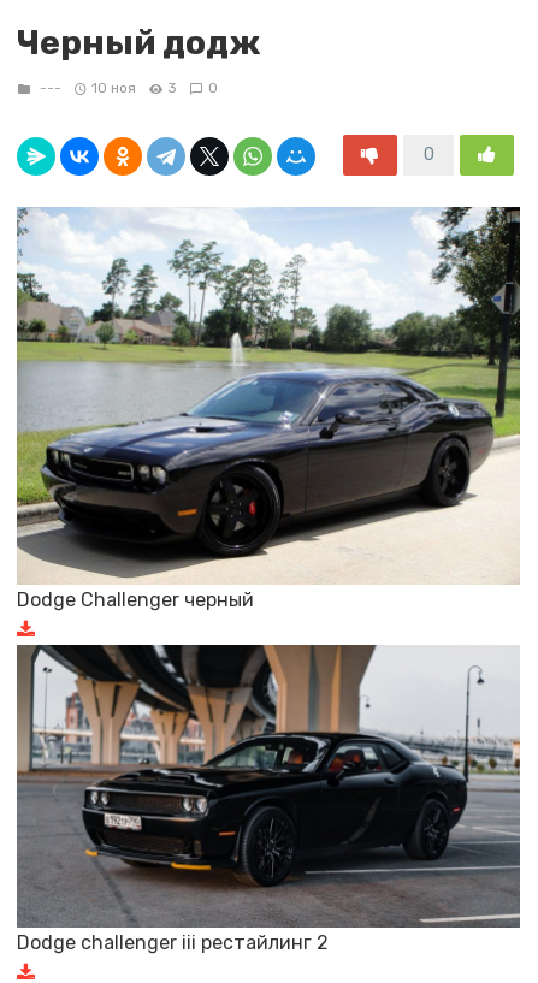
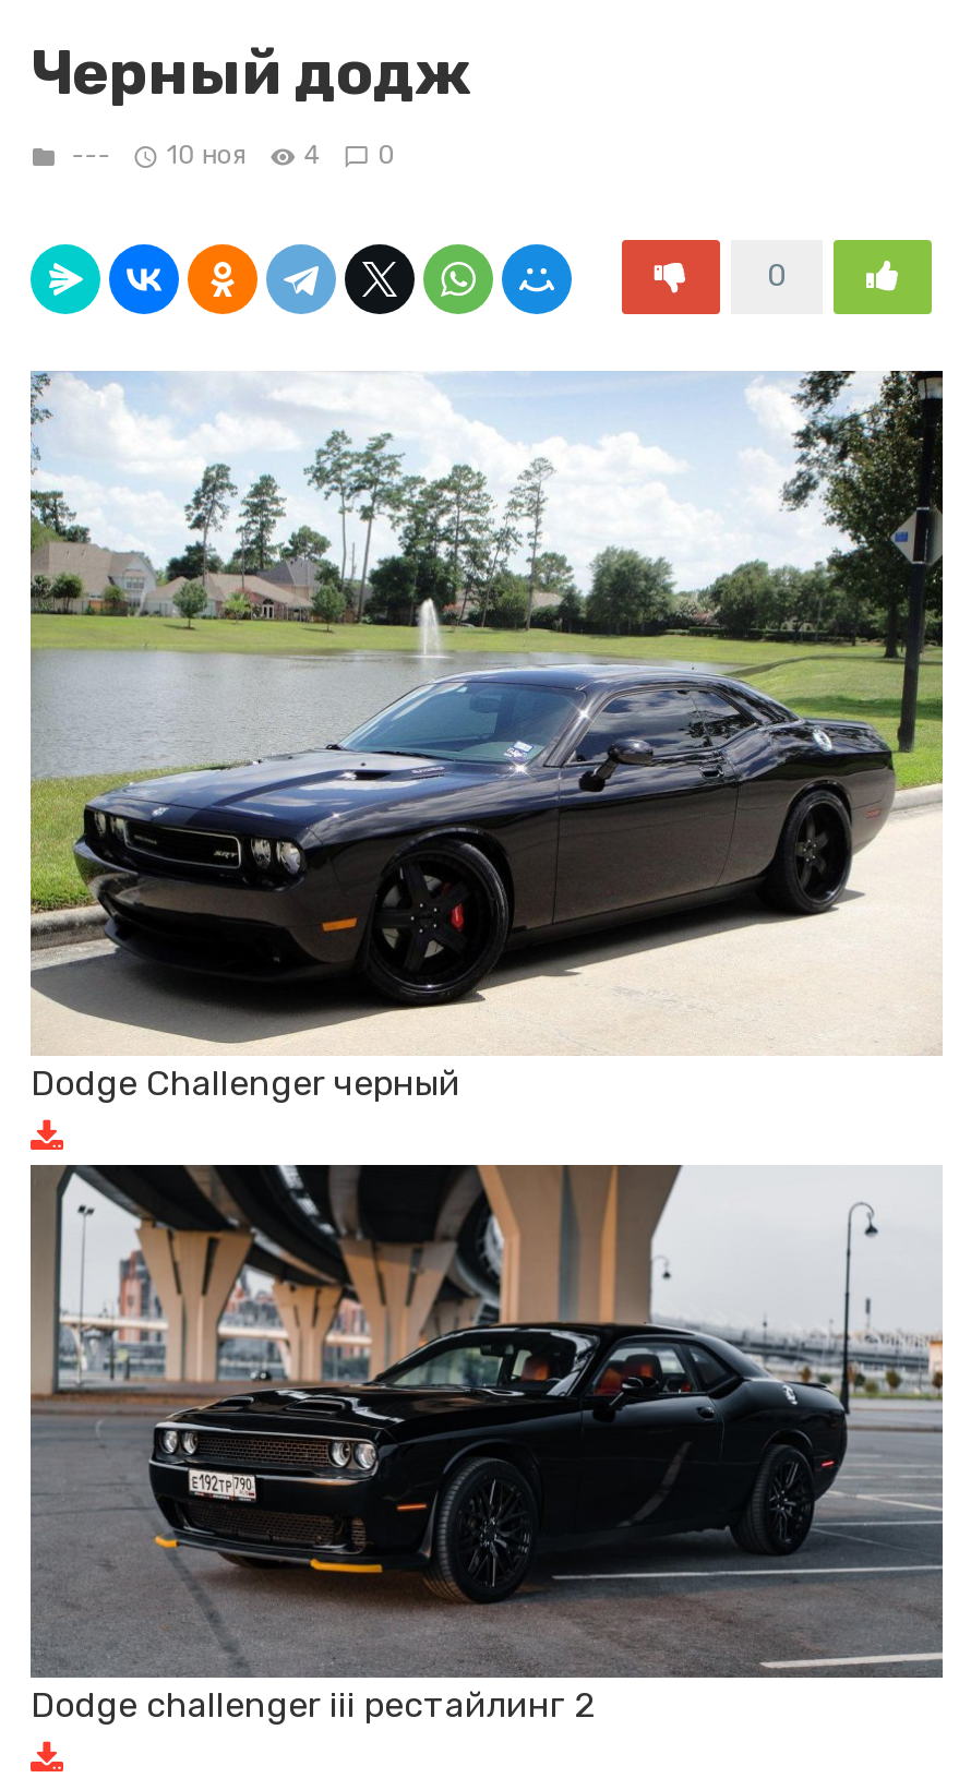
- 3
+ 4
